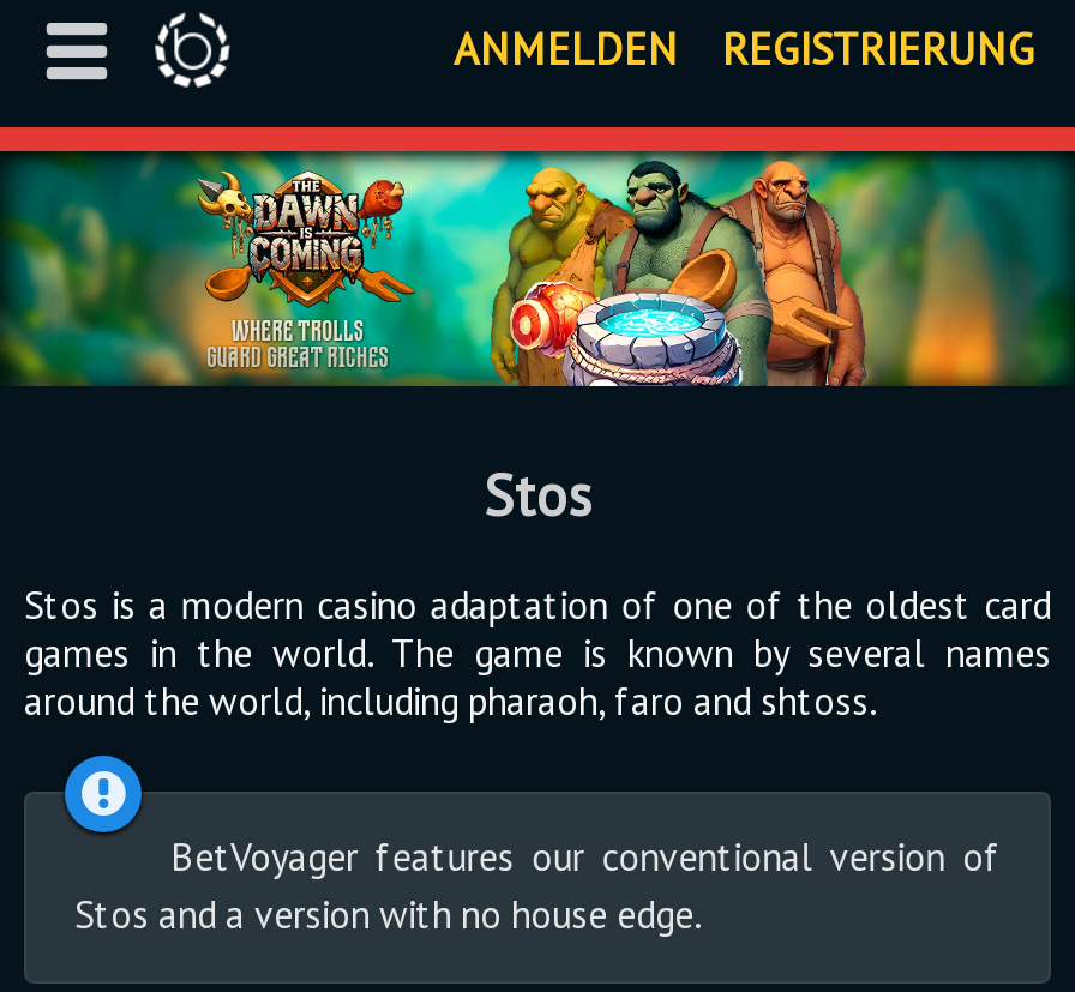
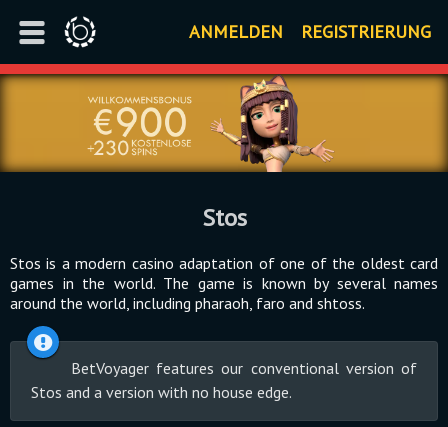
- [image]
+ [image]
